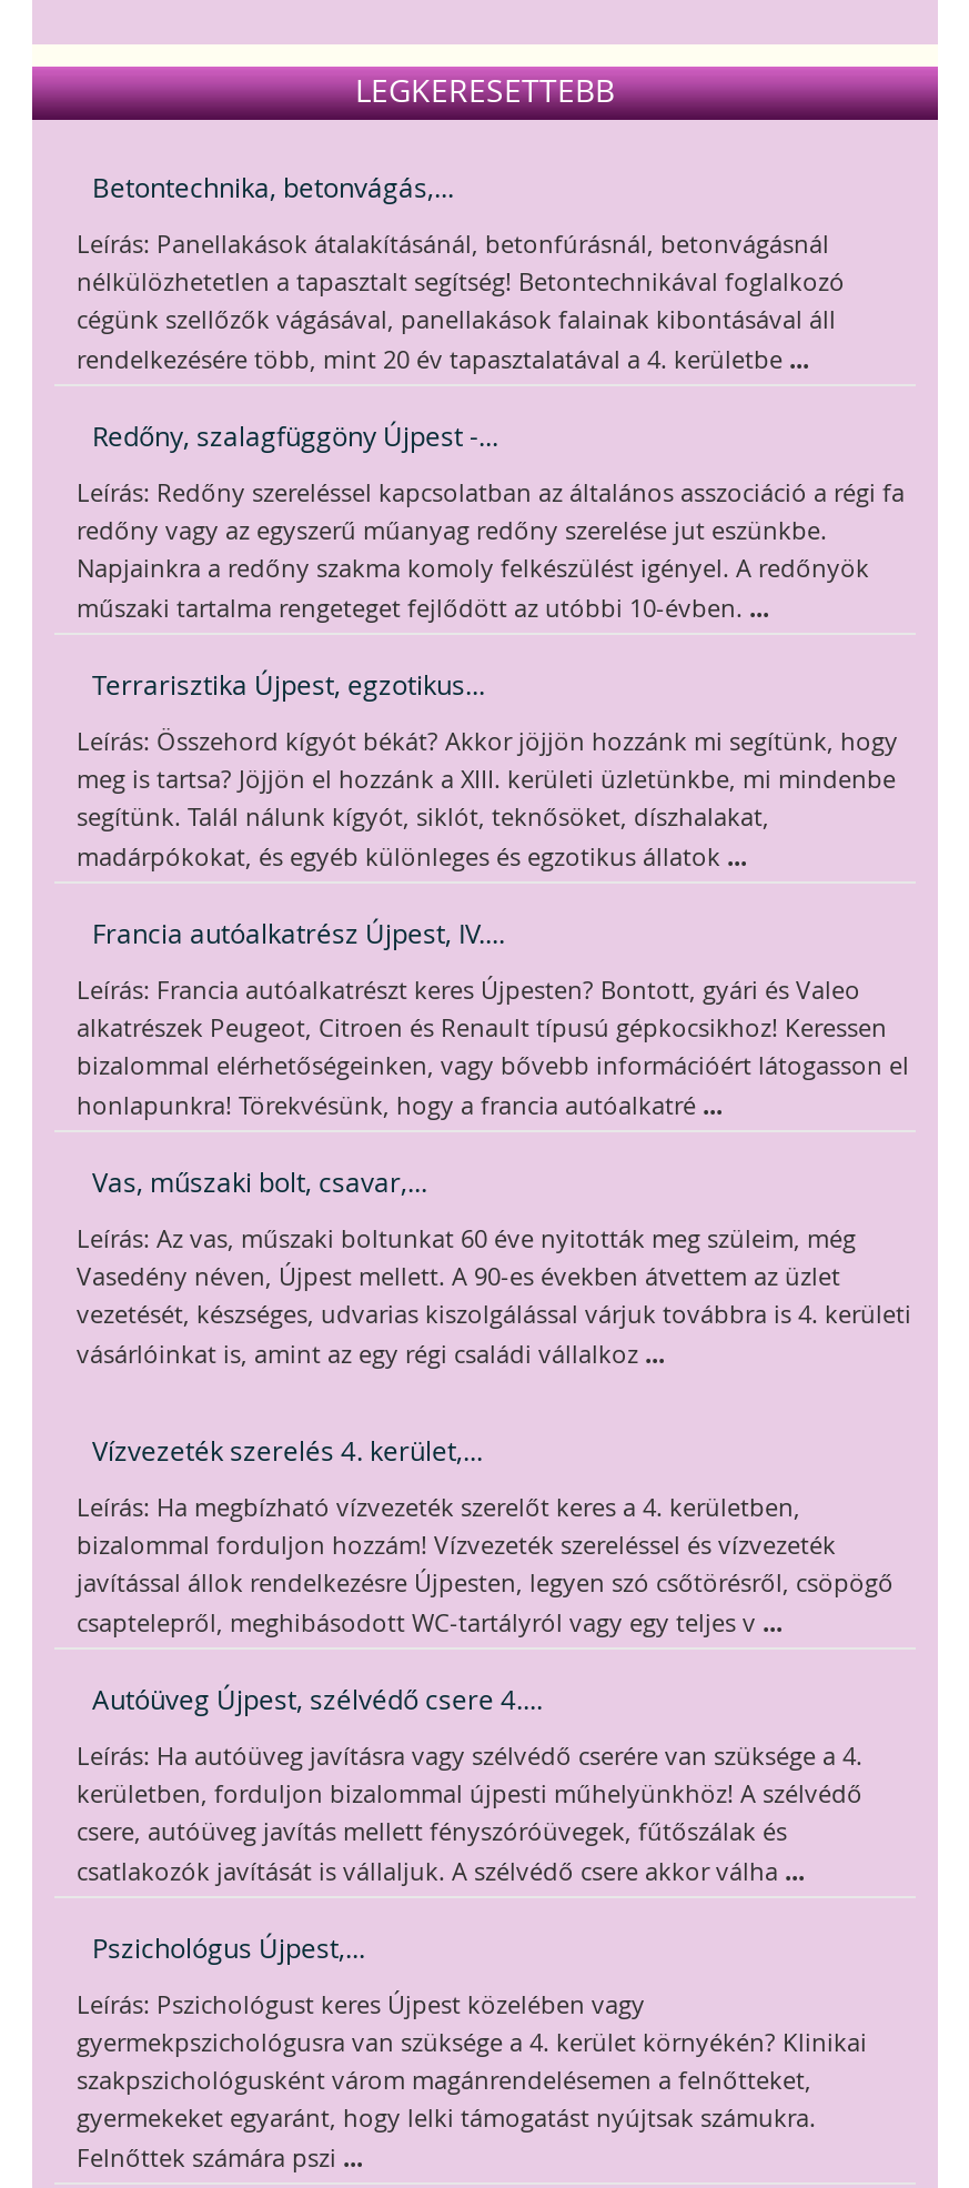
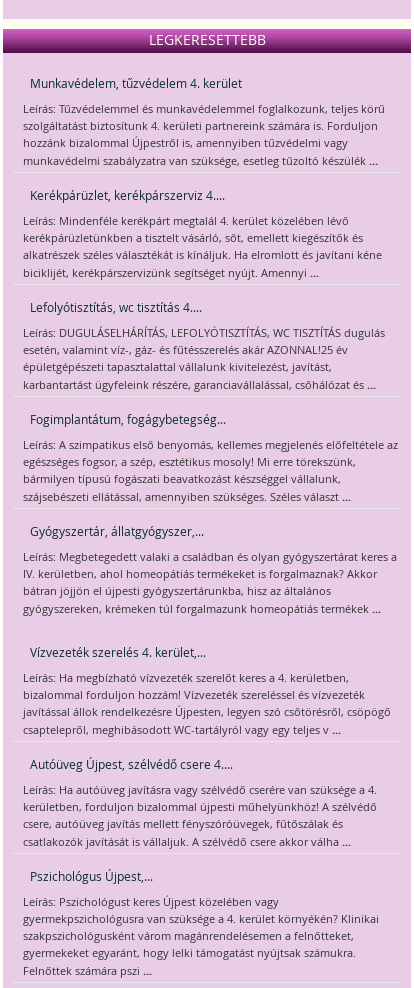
- Betontechnika, betonvágás,...
+ Munkavédelem, tűzvédelem 4. kerület

- Leírás: Panellakások átalakításánál, betonfúrásnál, betonvágásnál
- nélkülözhetetlen a tapasztalt segítség! Betontechnikával foglalkozó
- cégünk szellőzők vágásával, panellakások falainak kibontásával áll
- rendelkezésére több, mint 20 év tapasztalatával a 4. kerületbe...
+ Leírás: Tűzvédelemmel és munkavédelemmel foglalkozunk, teljes körű
+ szolgáltatást biztosítunk 4. kerületi partnereink számára is. Forduljon
+ hozzánk bizalommal Újpestről is, amennyiben tűzvédelmi vagy
+ munkavédelmi szabályzatra van szüksége, esetleg tűzoltó készülék...

- Redőny, szalagfüggöny Újpest -...
+ Kerékpárüzlet, kerékpárszerviz 4....

- Leírás: Redőny szereléssel kapcsolatban az általános asszociáció a régi fa
- redőny vagy az egyszerű műanyag redőny szerelése jut eszünkbe.
- Napjainkra a redőny szakma komoly felkészülést igényel. A redőnyök
- műszaki tartalma rengeteget fejlődött az utóbbi 10-évben....
+ Leírás: Mindenféle kerékpárt megtalál 4. kerület közelében lévő
+ kerékpárüzletünkben a tisztelt vásárló, sőt, emellett kiegészítők és
+ alkatrészek széles választékát is kínáljuk. Ha elromlott és javítani kéne
+ biciklijét, kerékpárszervizünk segítséget nyújt. Amennyi...

- Terrarisztika Újpest, egzotikus...
+ Lefolyótisztítás, wc tisztítás 4....

- Leírás: Összehord kígyót békát? Akkor jöjjön hozzánk mi segítünk, hogy
- meg is tartsa? Jöjjön el hozzánk a XIII. kerületi üzletünkbe, mi mindenbe
- segítünk. Talál nálunk kígyót, siklót, teknősöket, díszhalakat,
- madárpókokat, és egyéb különleges és egzotikus állatok...
+ Leírás: DUGULÁSELHÁRÍTÁS, LEFOLYÓTISZTÍTÁS, WC TISZTÍTÁS dugulás
+ esetén, valamint víz-, gáz- és fűtésszerelés akár AZONNAL!25 év
+ épületgépészeti tapasztalattal vállalunk kivitelezést, javítást,
+ karbantartást ügyfeleink részére, garanciavállalással, csőhálózat és...

- Francia autóalkatrész Újpest, IV....
+ Fogimplantátum, fogágybetegség...

- Leírás: Francia autóalkatrészt keres Újpesten? Bontott, gyári és Valeo
- alkatrészek Peugeot, Citroen és Renault típusú gépkocsikhoz! Keressen
- bizalommal elérhetőségeinken, vagy bővebb információért látogasson el
- honlapunkra! Törekvésünk, hogy a francia autóalkatré...
+ Leírás: A szimpatikus első benyomás, kellemes megjelenés előfeltétele az
+ egészséges fogsor, a szép, esztétikus mosoly! Mi erre törekszünk,
+ bármilyen típusú fogászati beavatkozást készséggel vállalunk,
+ szájsebészeti ellátással, amennyiben szükséges. Széles választ...

- Vas, műszaki bolt, csavar,...
+ Gyógyszertár, állatgyógyszer,...

- Leírás: Az vas, műszaki boltunkat 60 éve nyitották meg szüleim, még
- Vasedény néven, Újpest mellett. A 90-es években átvettem az üzlet
- vezetését, készséges, udvarias kiszolgálással várjuk továbbra is 4. kerületi
- vásárlóinkat is, amint az egy régi családi vállalkoz...
+ Leírás: Megbetegedett valaki a családban és olyan gyógyszertárat keres a
+ IV. kerületben, ahol homeopátiás termékeket is forgalmaznak? Akkor
+ bátran jöjjön el újpesti gyógyszertárunkba, hisz az általános
+ gyógyszereken, krémeken túl forgalmazunk homeopátiás termékek...
